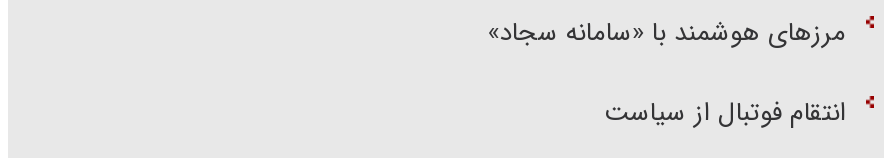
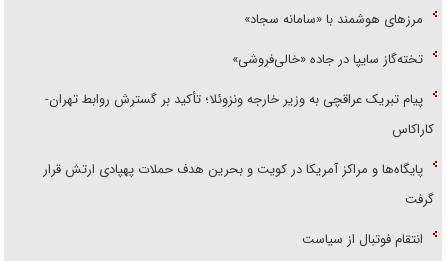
+ تخته‌گاز سایپا در جاده «خالی‌فروشی»
+ پیام تبریک عراقچی به وزیر خارجه ونزوئلا؛ تأکید بر گسترش روابط تهران-
+ کاراکاس
+ پایگاه‌ها و مراکز آمریکا در کویت و بحرین هدف حملات پهپادی ارتش قرار
+ گرفت
